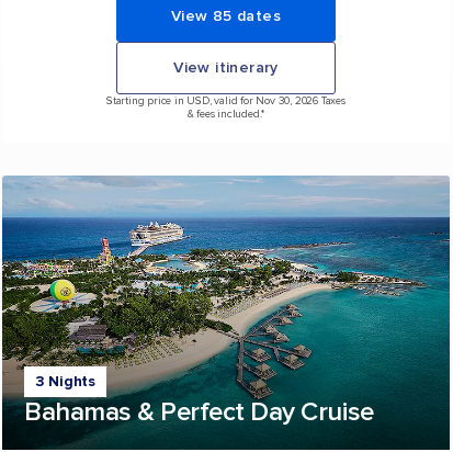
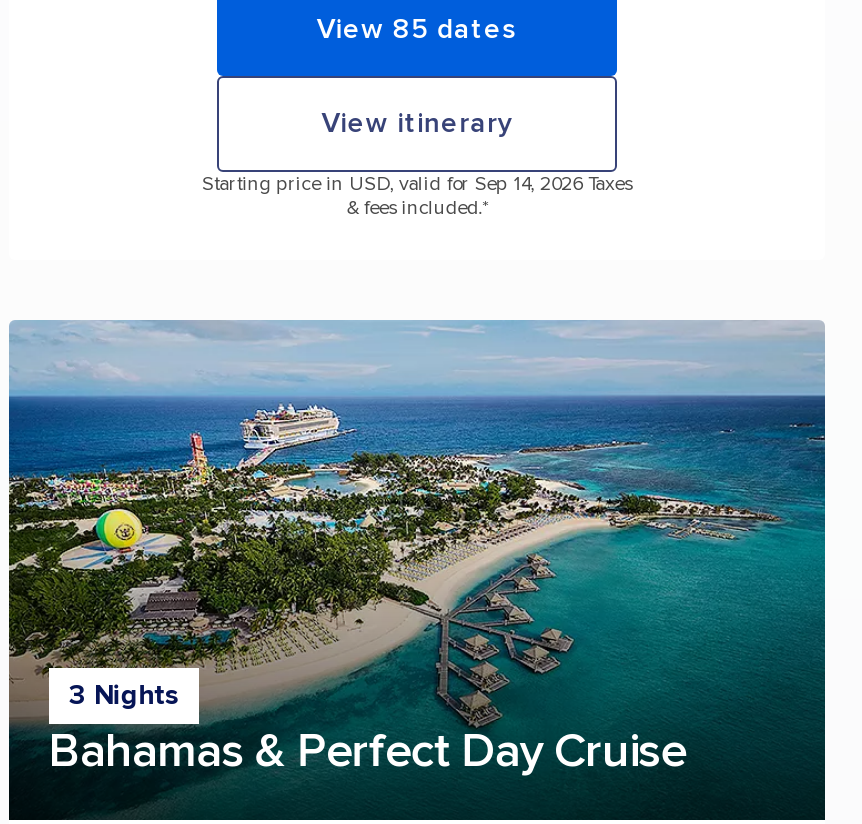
- Starting price in USD, valid for Nov 30, 2026 Taxes
+ Starting price in USD, valid for Sep 14, 2026 Taxes
